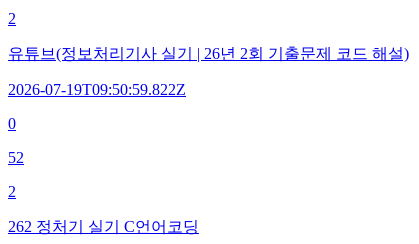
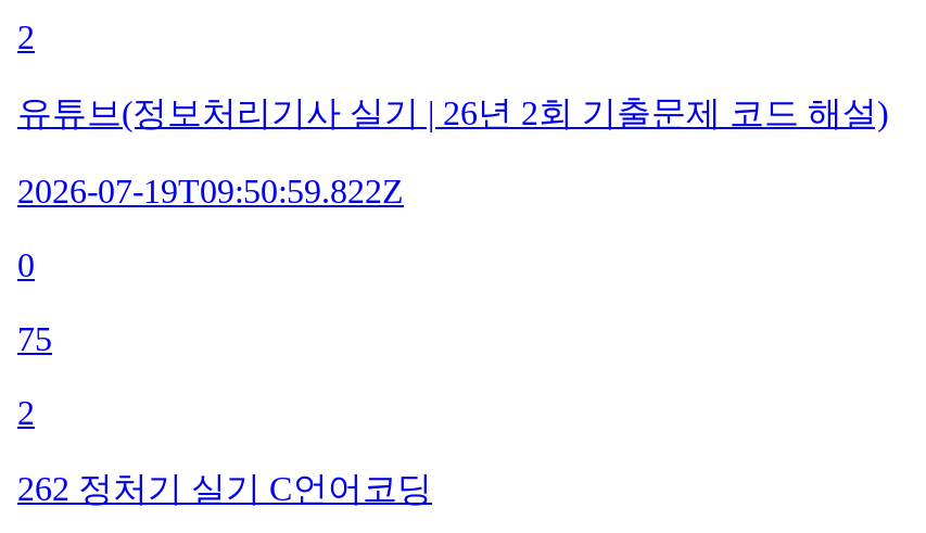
- 52
+ 75
